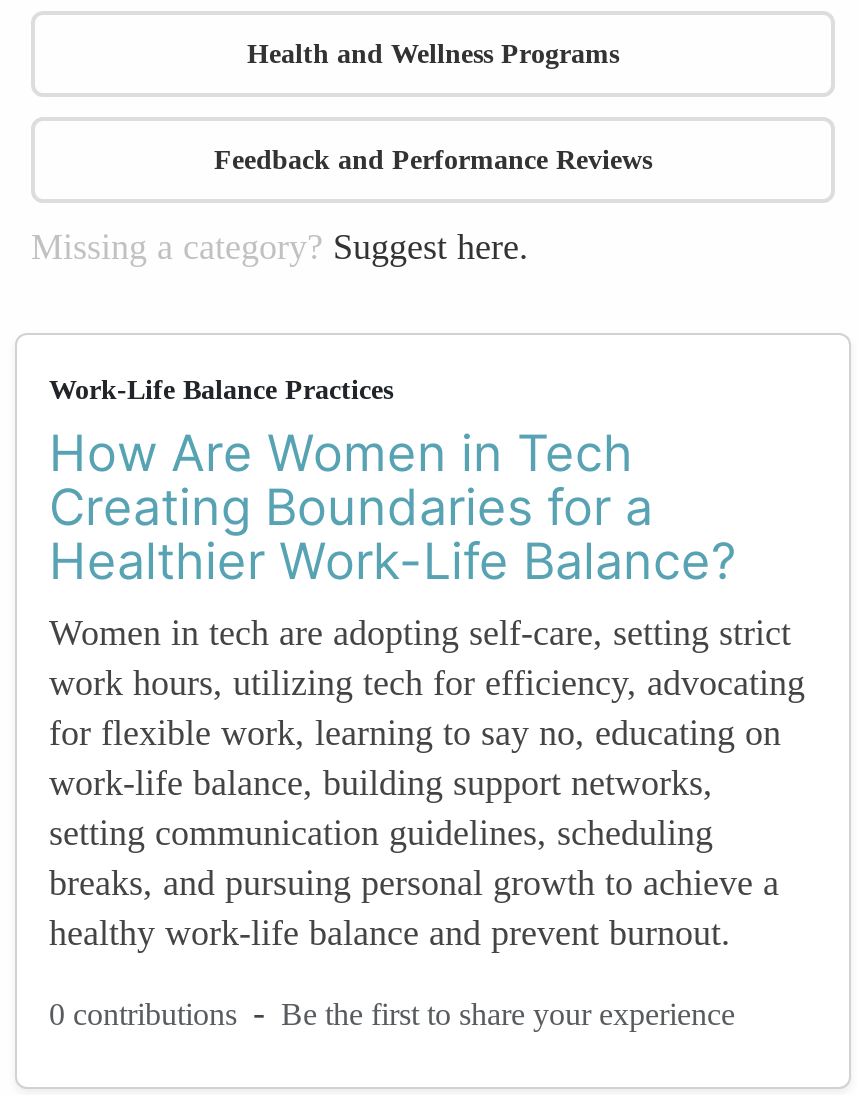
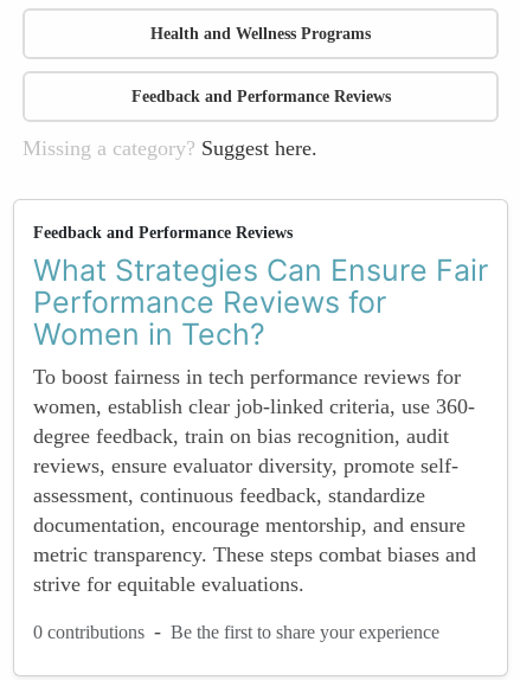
- Work-Life Balance Practices
- How Are Women in Tech
- Creating Boundaries for a
- Healthier Work-Life Balance?
- Women in tech are adopting self-care, setting strict
- work hours, utilizing tech for efficiency, advocating
- for flexible work, learning to say no, educating on
- work-life balance, building support networks,
- setting communication guidelines, scheduling
- breaks, and pursuing personal growth to achieve a
- healthy work-life balance and prevent burnout.
+ Feedback and Performance Reviews
+ What Strategies Can Ensure Fair
+ Performance Reviews for
+ Women in Tech?
+ To boost fairness in tech performance reviews for
+ women, establish clear job-linked criteria, use 360-
+ degree feedback, train on bias recognition, audit
+ reviews, ensure evaluator diversity, promote self-
+ assessment, continuous feedback, standardize
+ documentation, encourage mentorship, and ensure
+ metric transparency. These steps combat biases and
+ strive for equitable evaluations.
